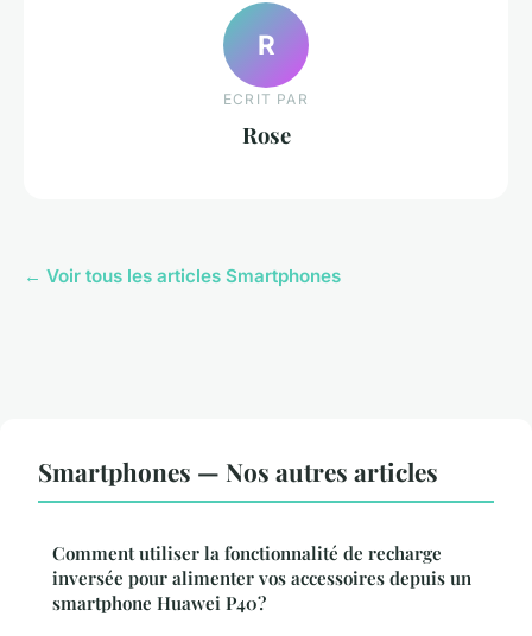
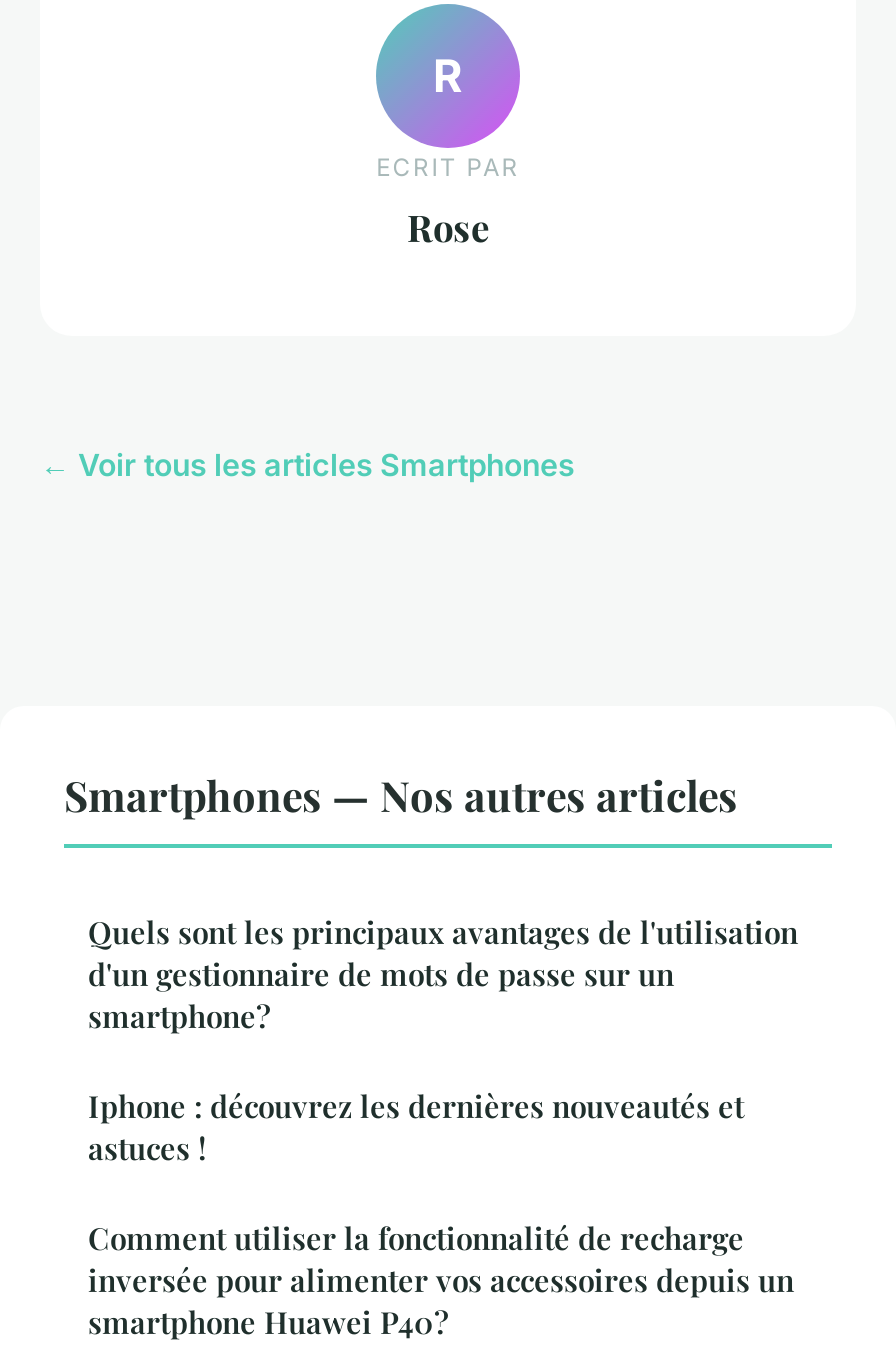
+ Quels sont les principaux avantages de l'utilisation
+ d'un gestionnaire de mots de passe sur un
+ smartphone?
+ Iphone : découvrez les dernières nouveautés et
+ astuces !
